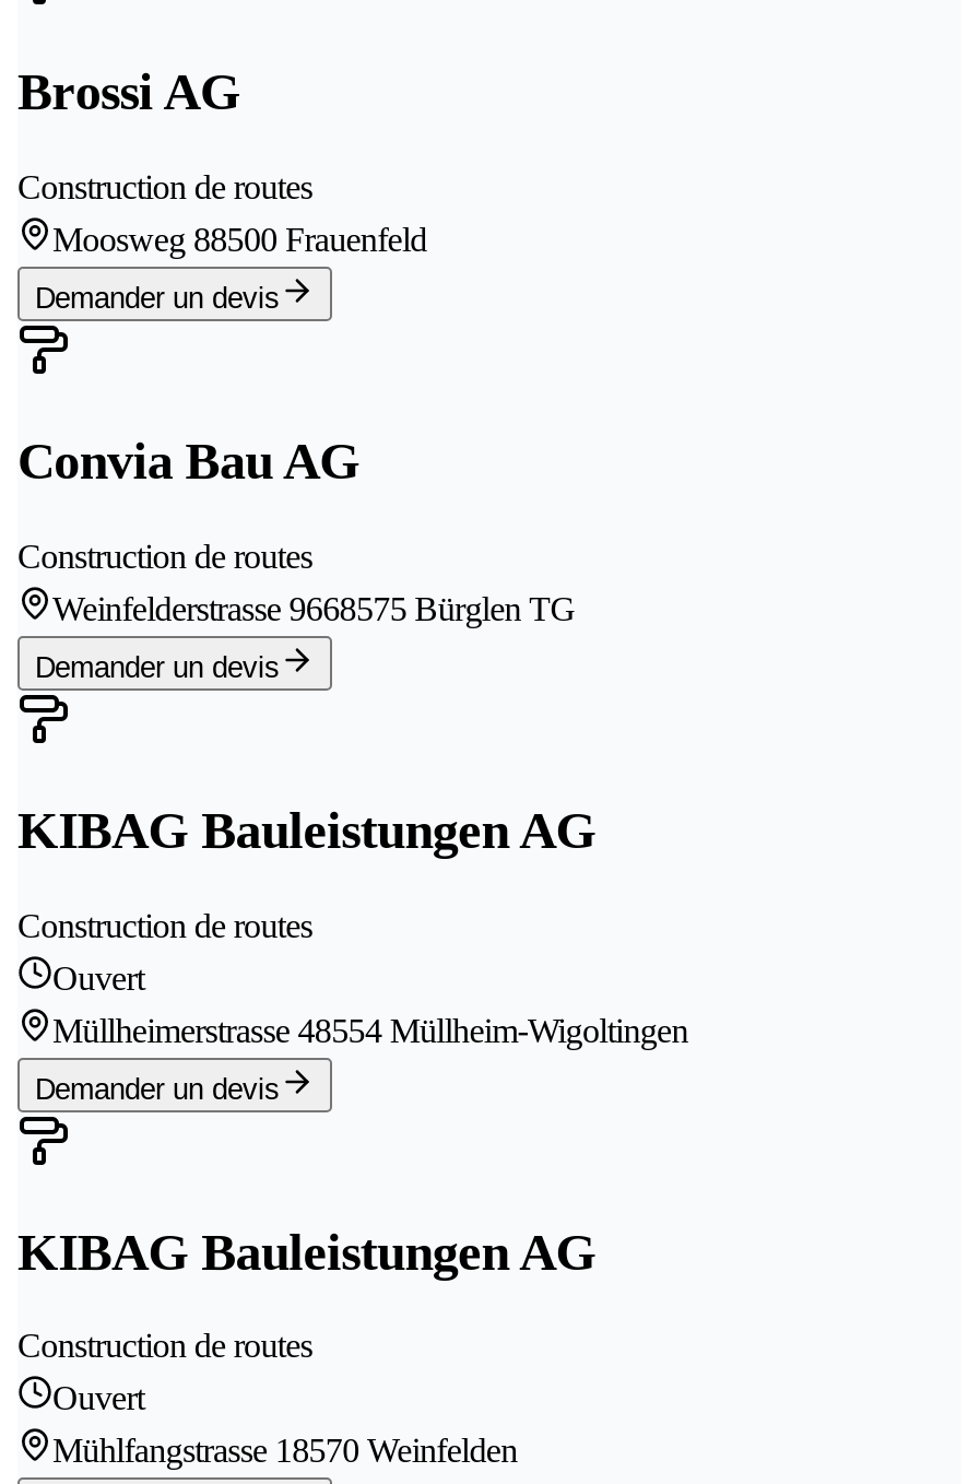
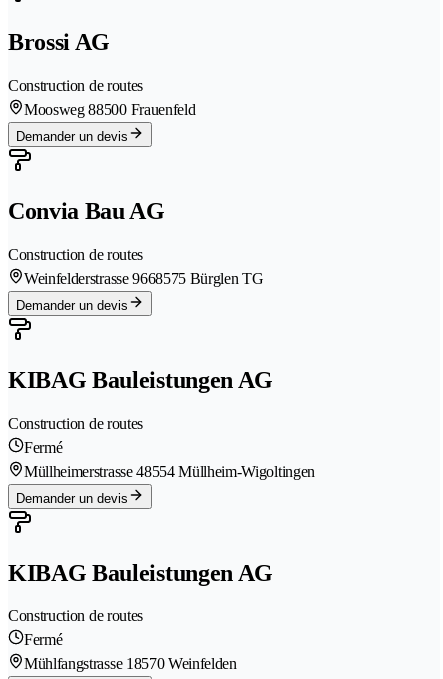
- Ouvert
+ Fermé

- Ouvert
+ Fermé
